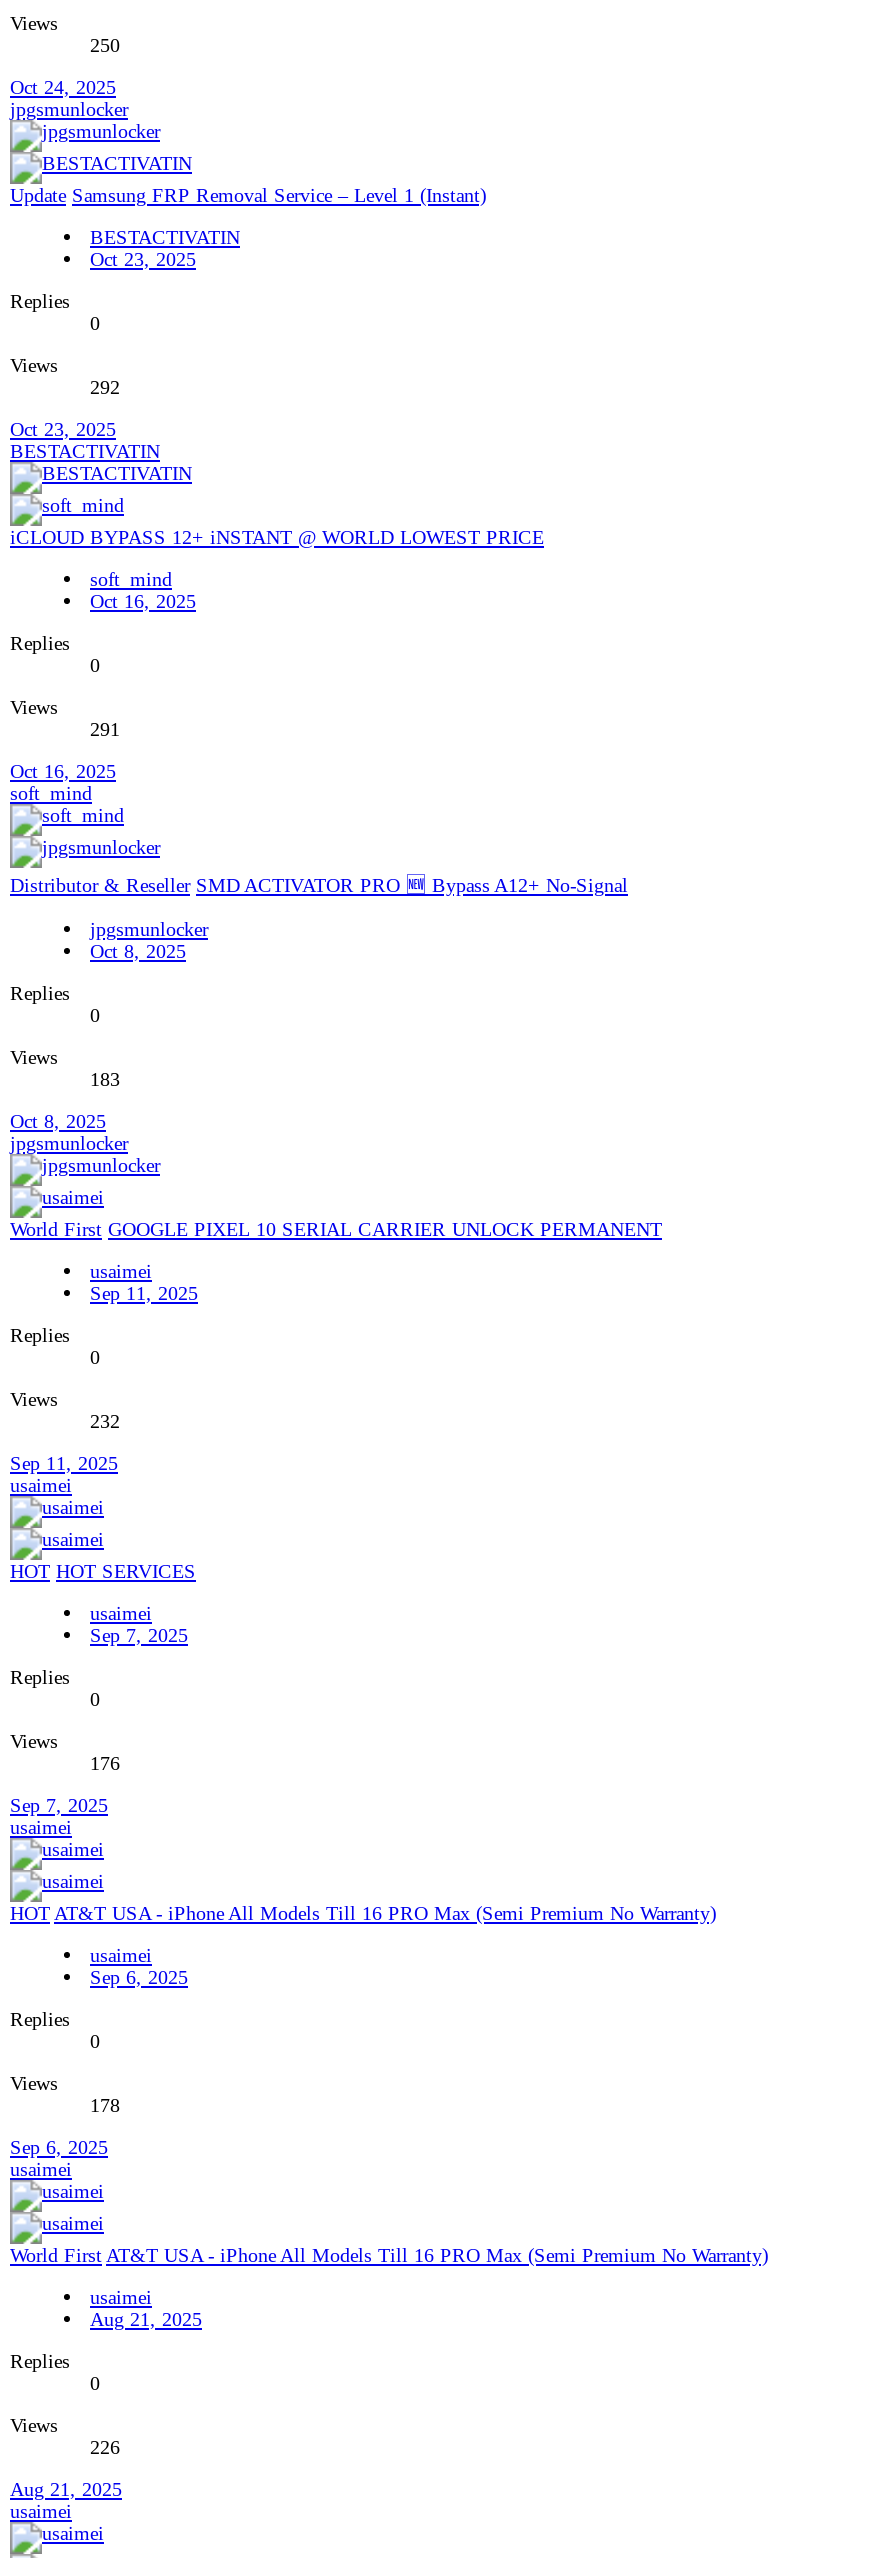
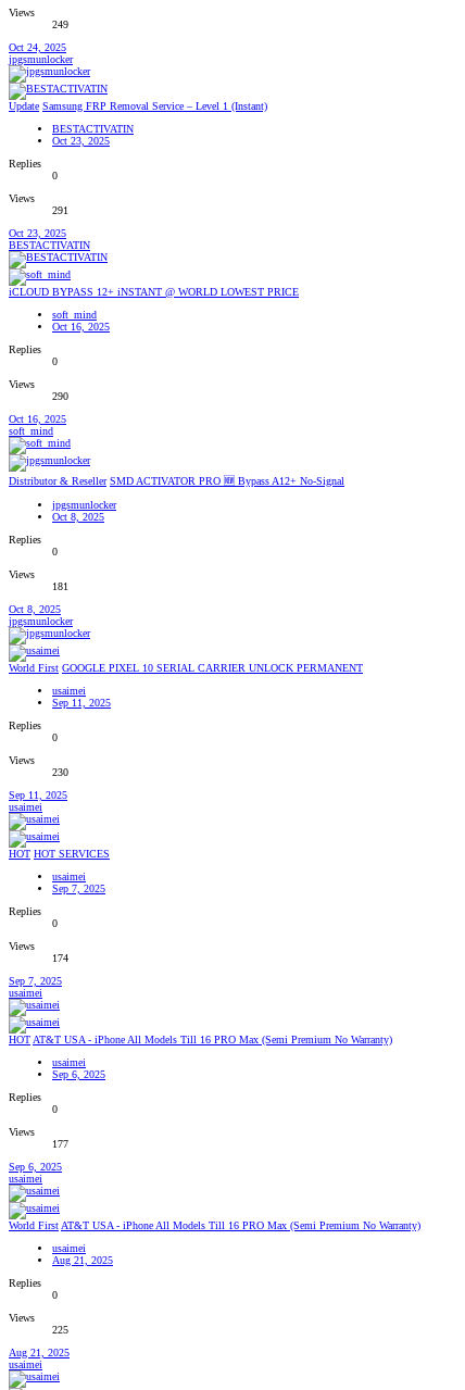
- 250
+ 249

- 292
+ 291

- 291
+ 290

- 183
+ 181

- 232
+ 230

- 176
+ 174

- 178
+ 177

- 226
+ 225
